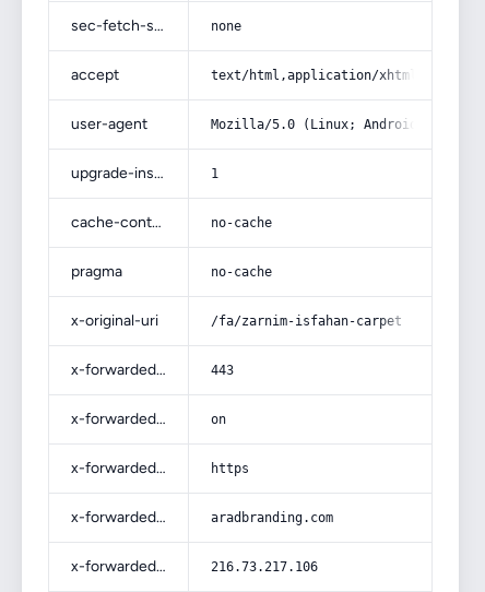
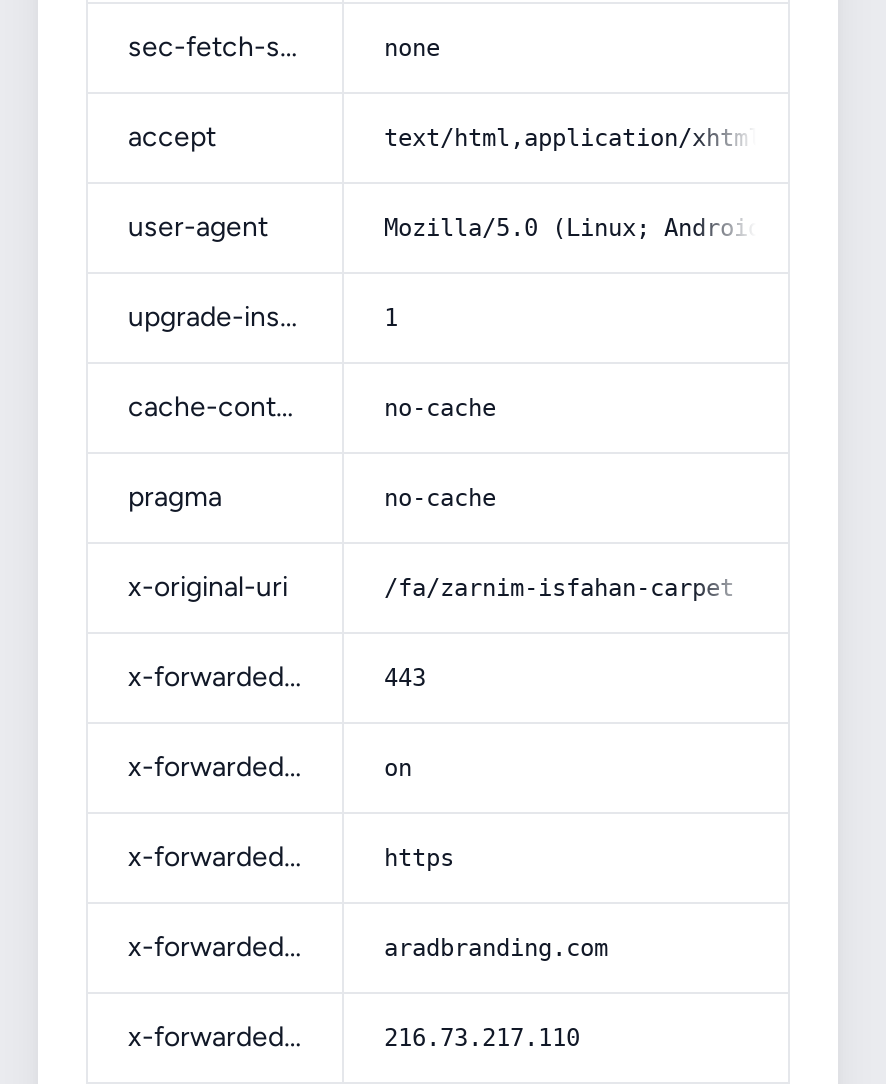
- 216.73.217.106
+ 216.73.217.110
